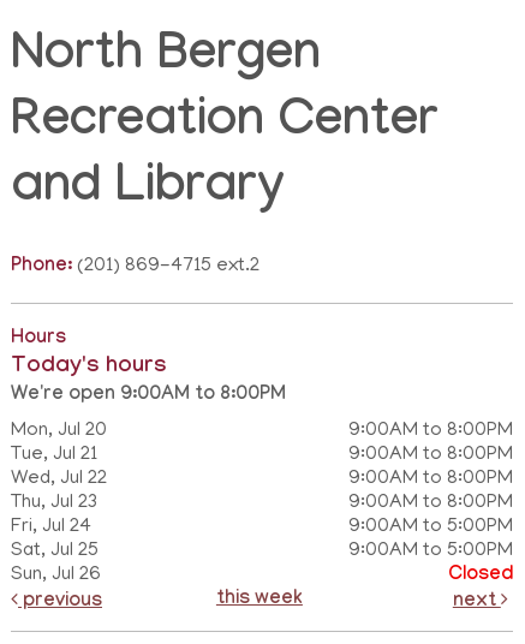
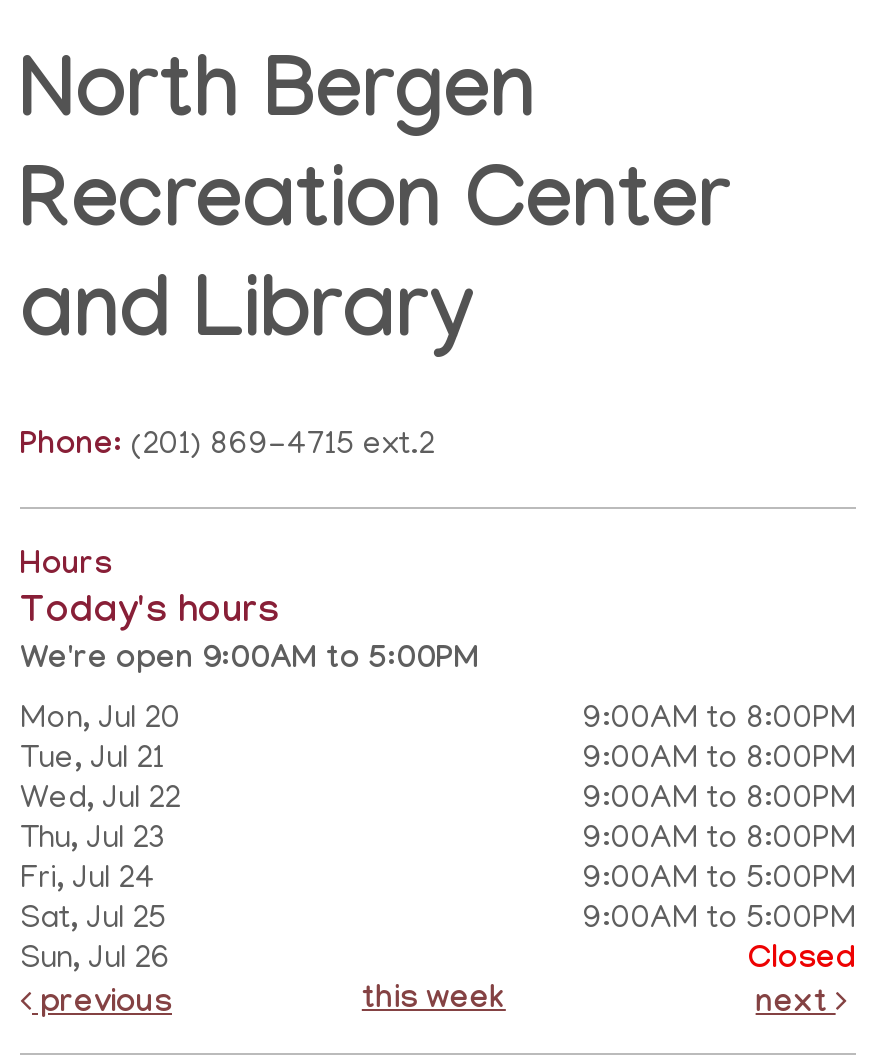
- We're open 9:00AM to 8:00PM
+ We're open 9:00AM to 5:00PM
